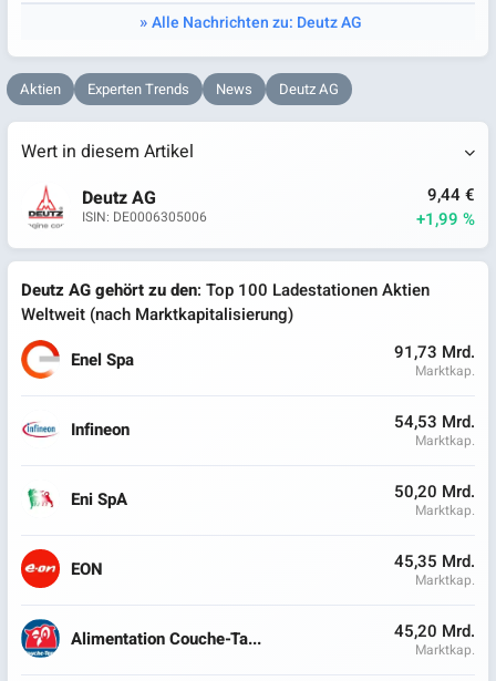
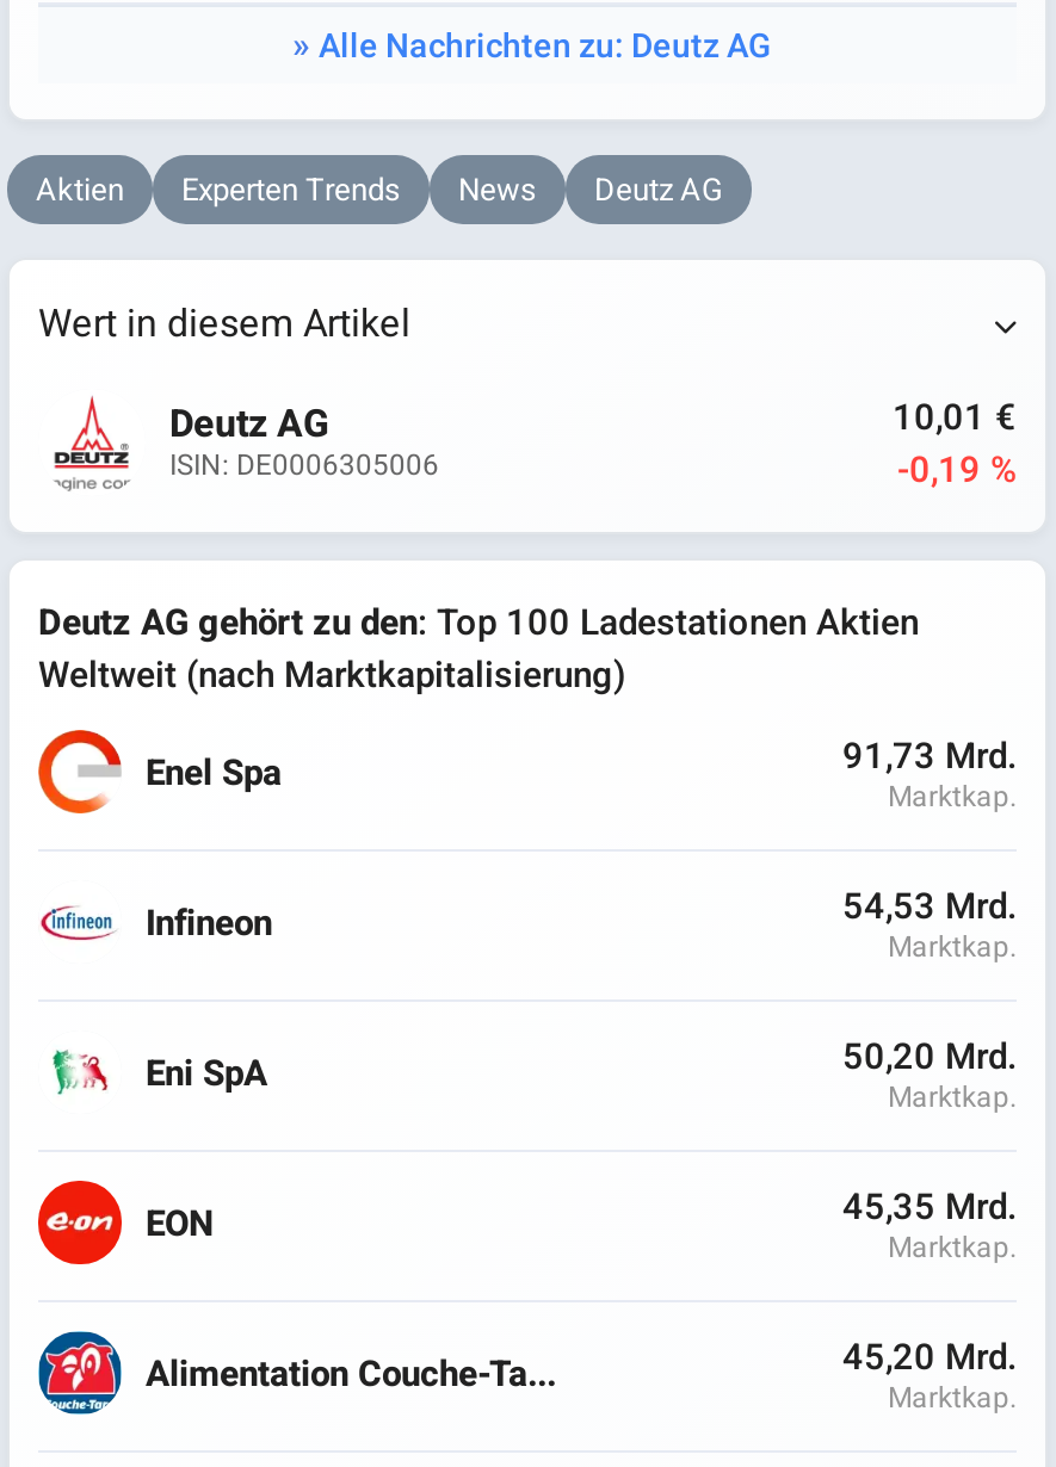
- 9,44 €
+ 10,01 €

- +1,99 %
+ -0,19 %
